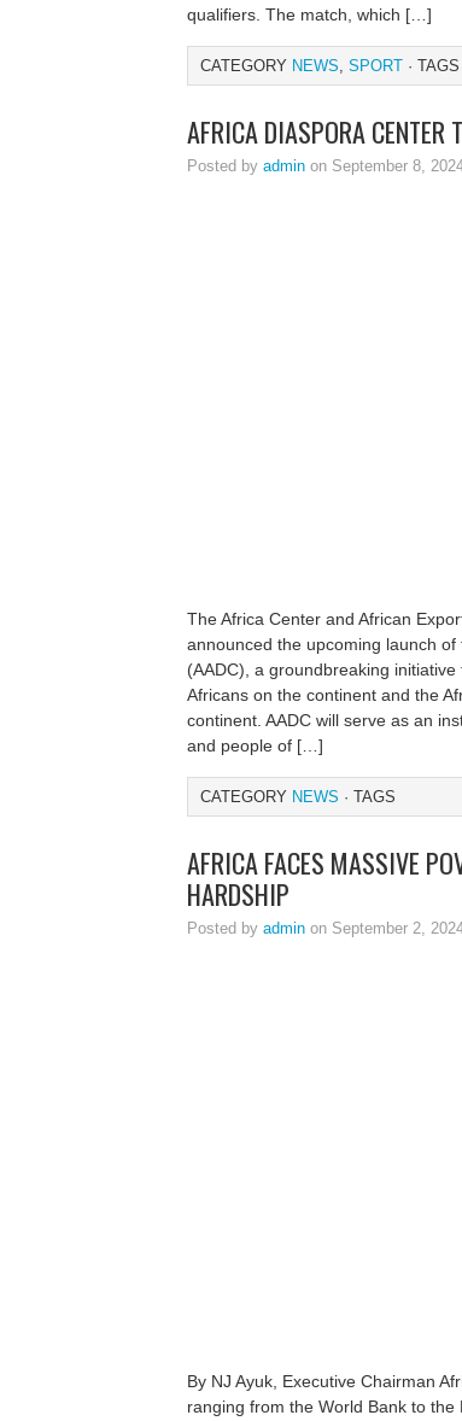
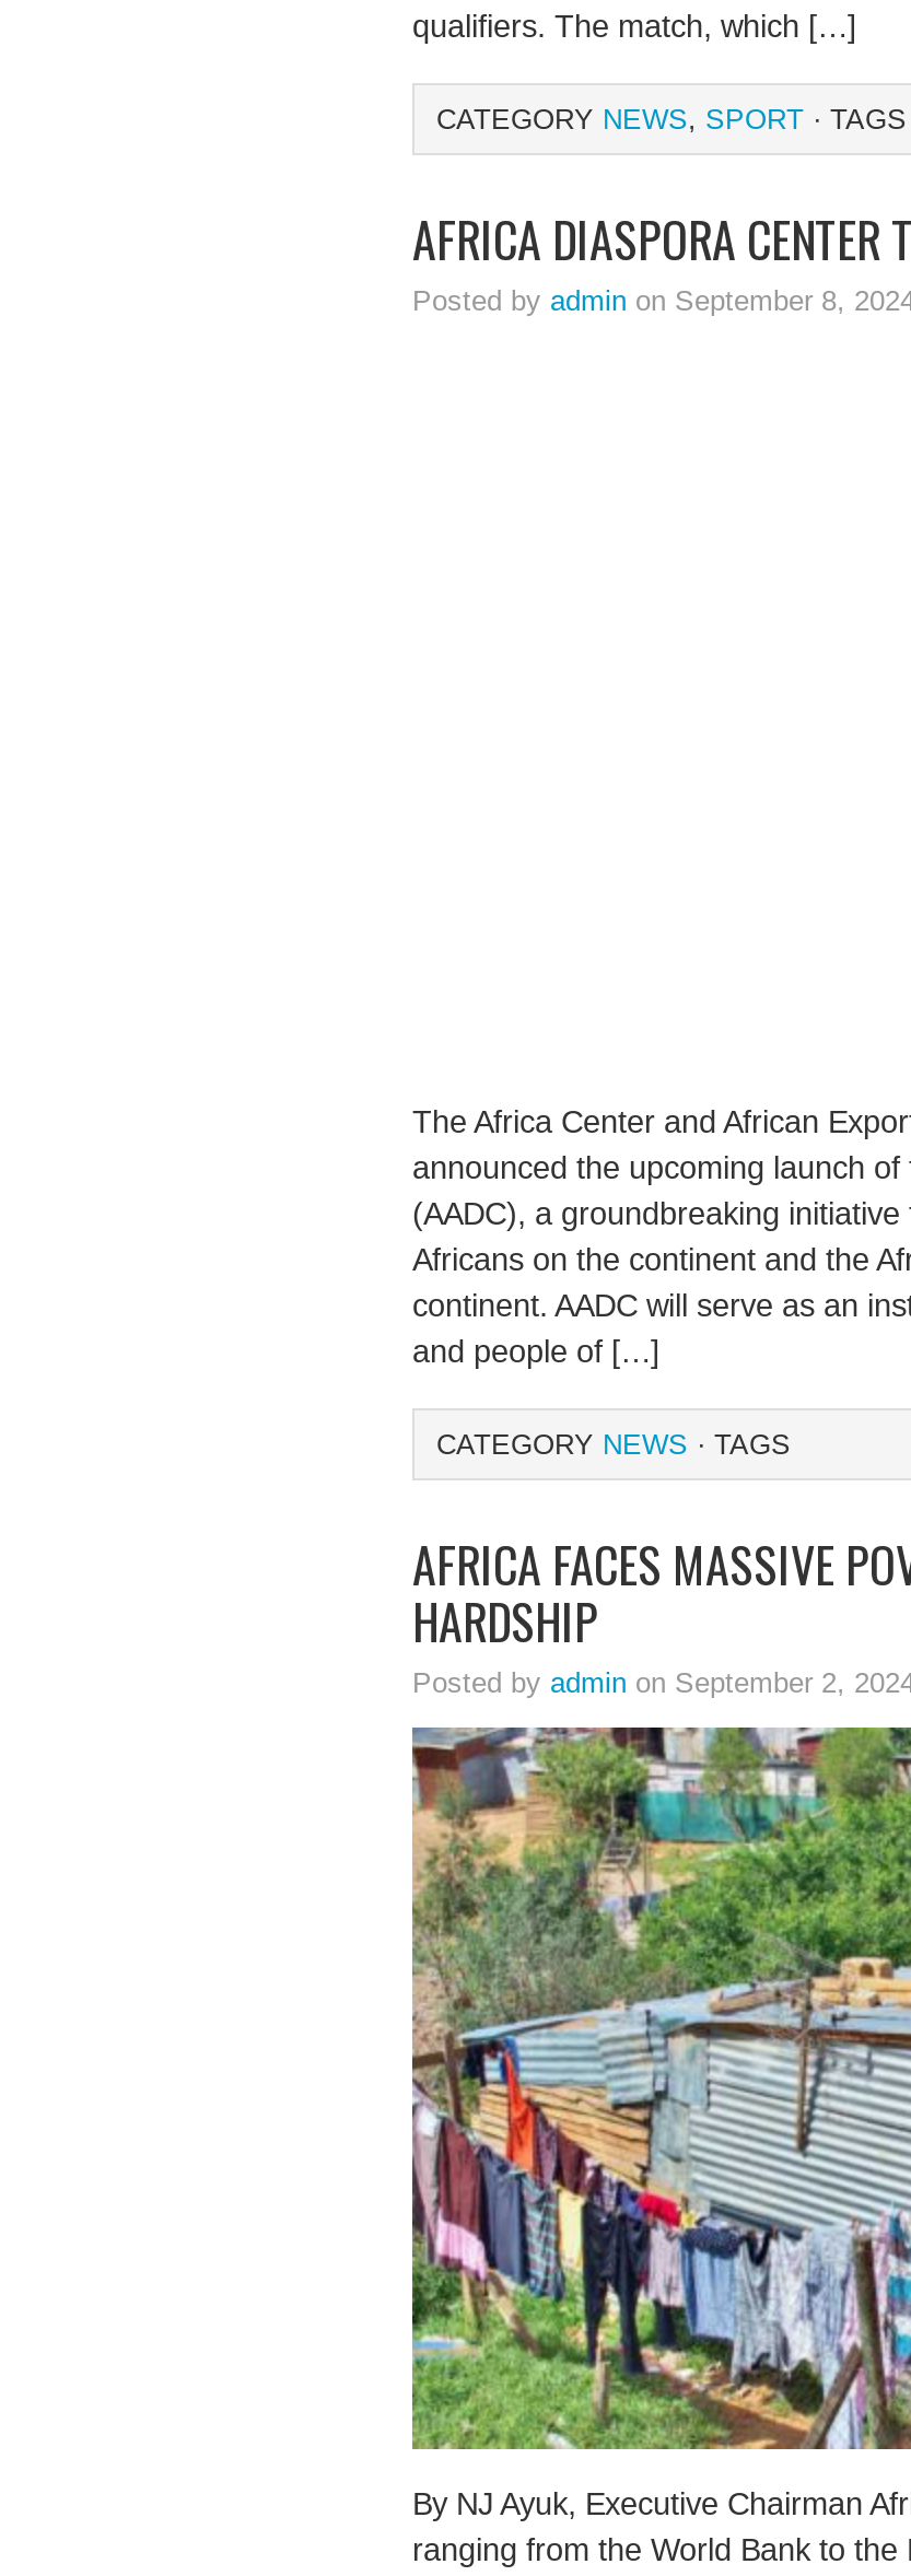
+ [image]
